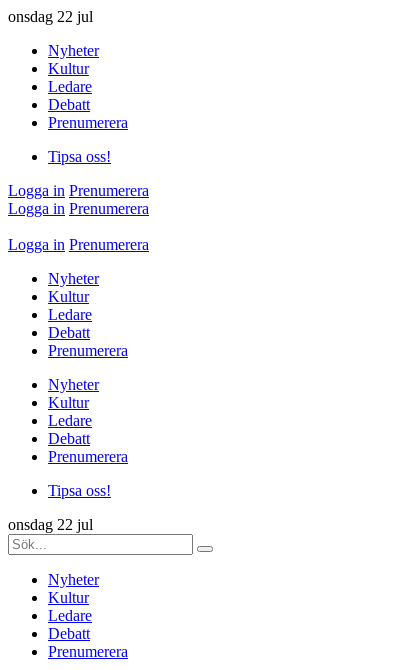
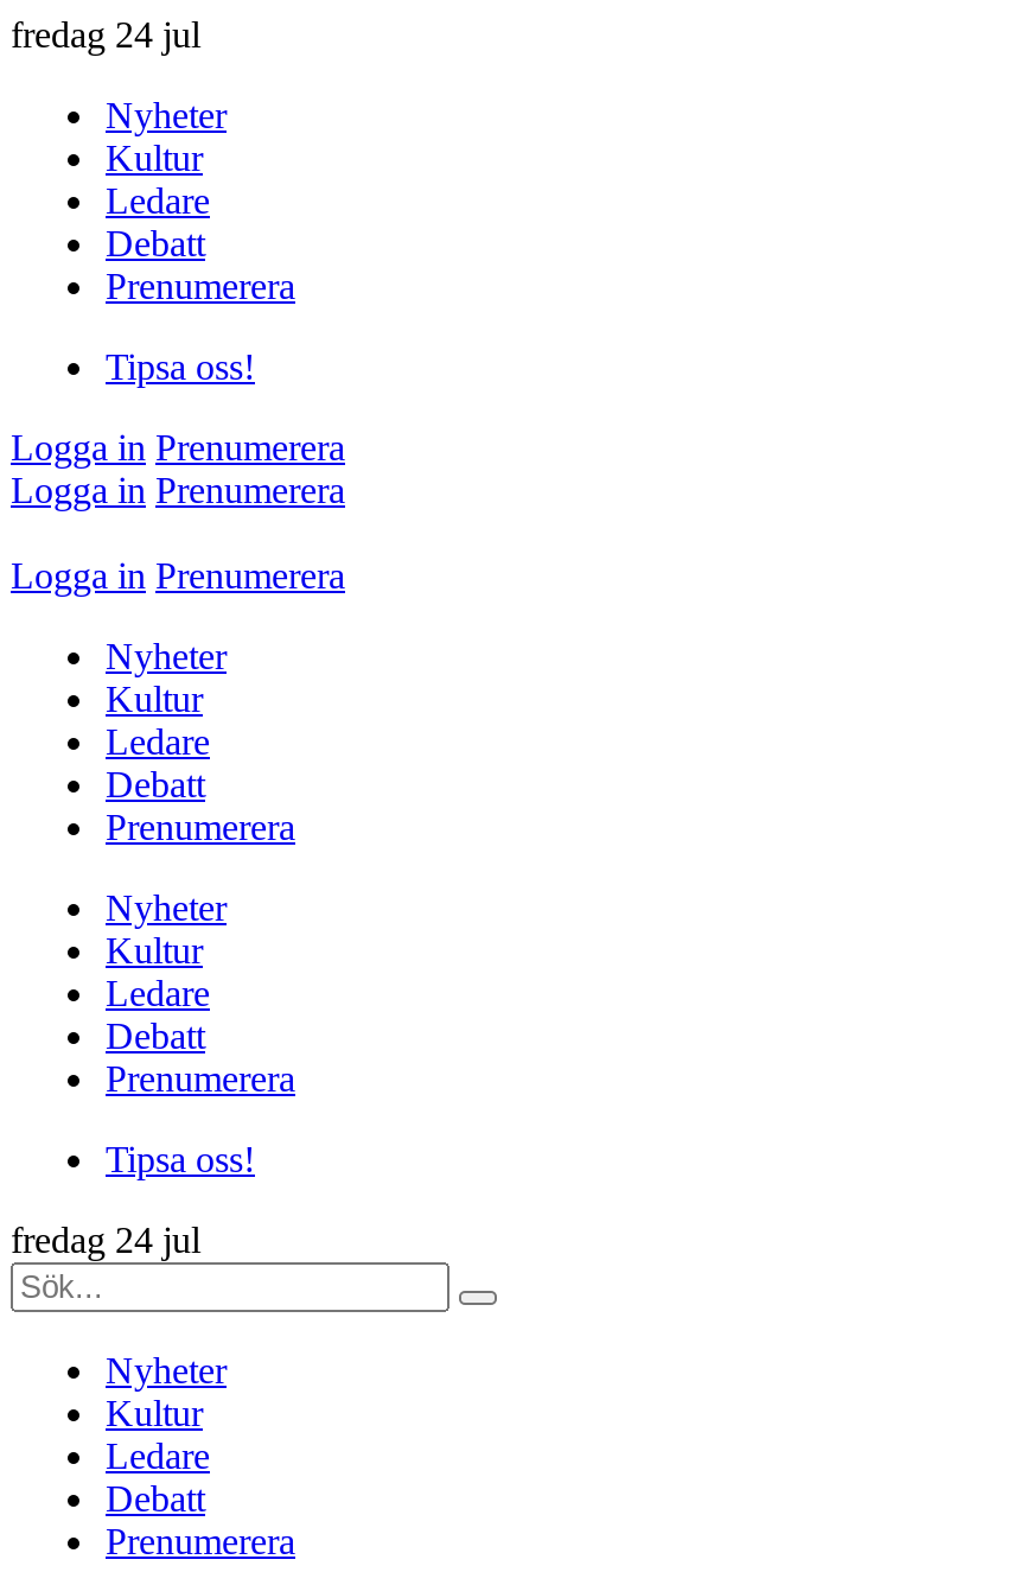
- onsdag 22 jul
+ fredag 24 jul

- onsdag 22 jul
+ fredag 24 jul
